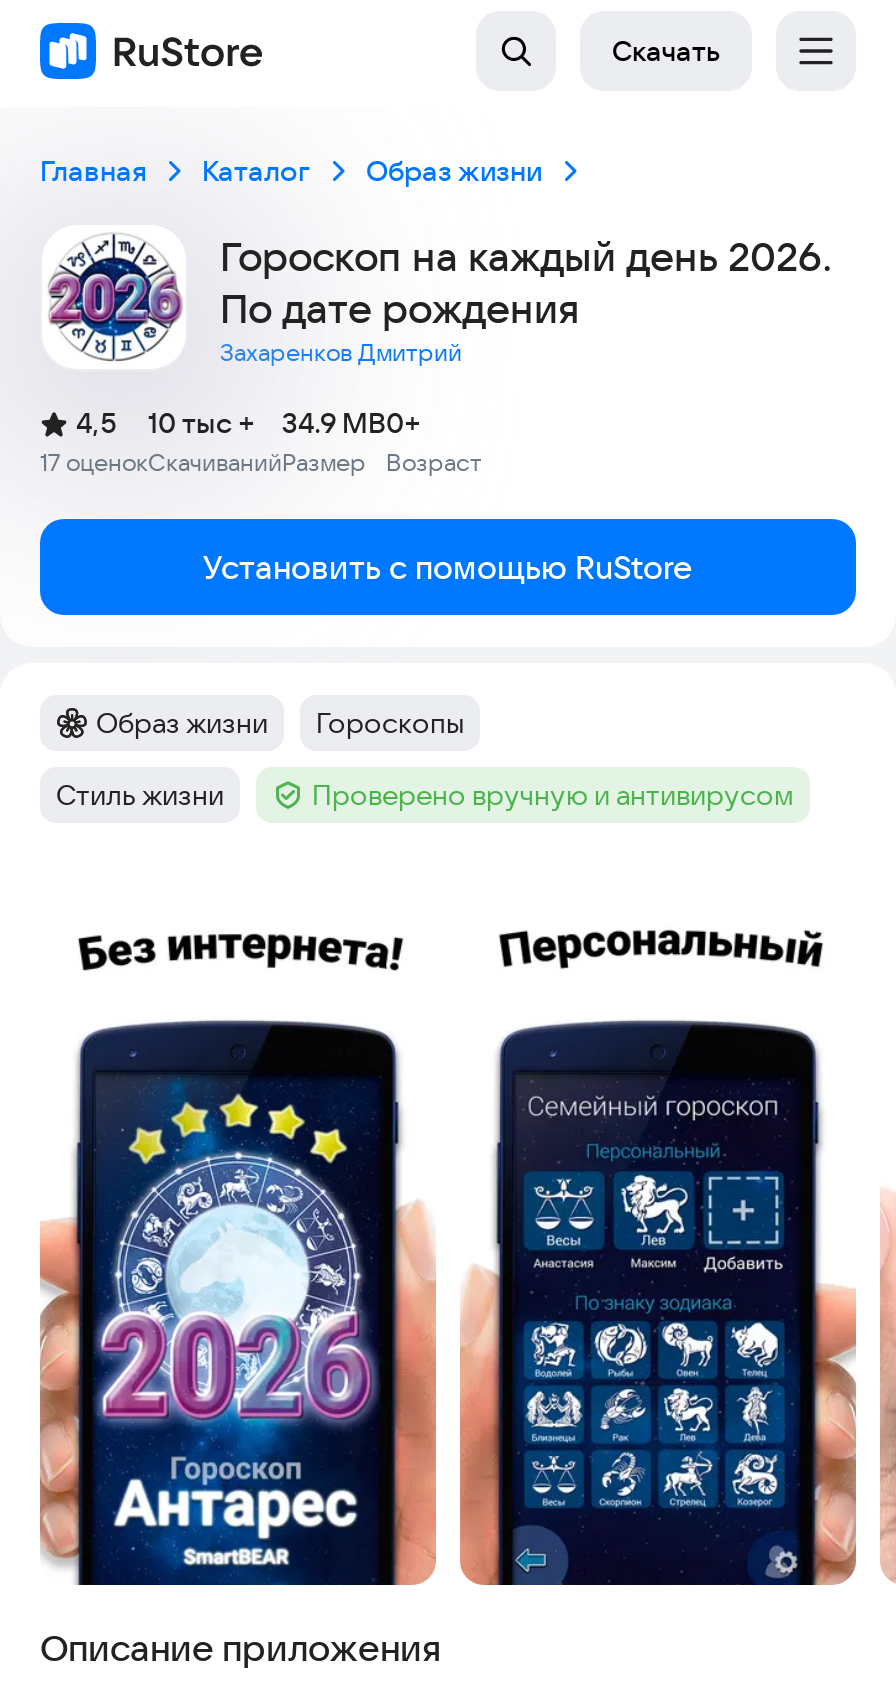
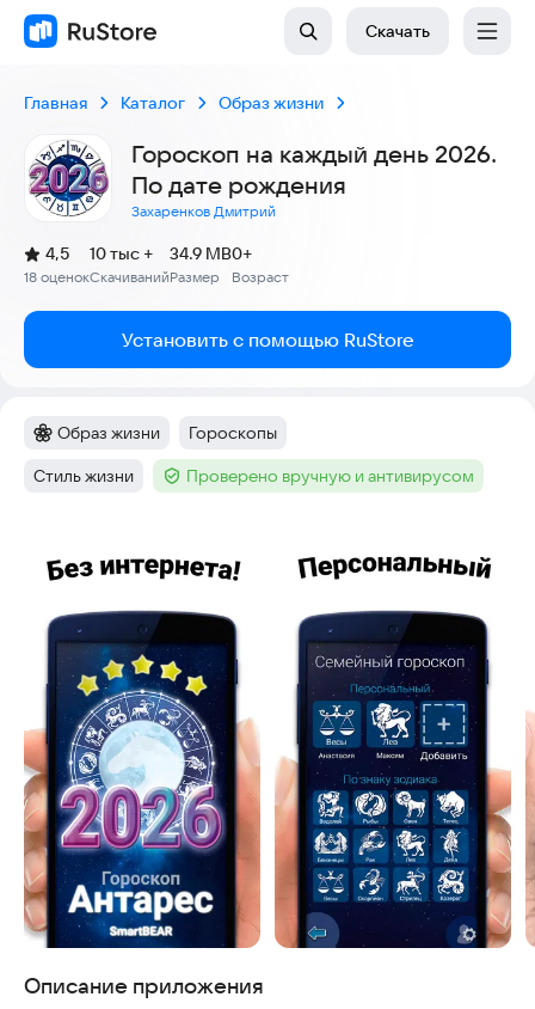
- 17 оценок
+ 18 оценок
